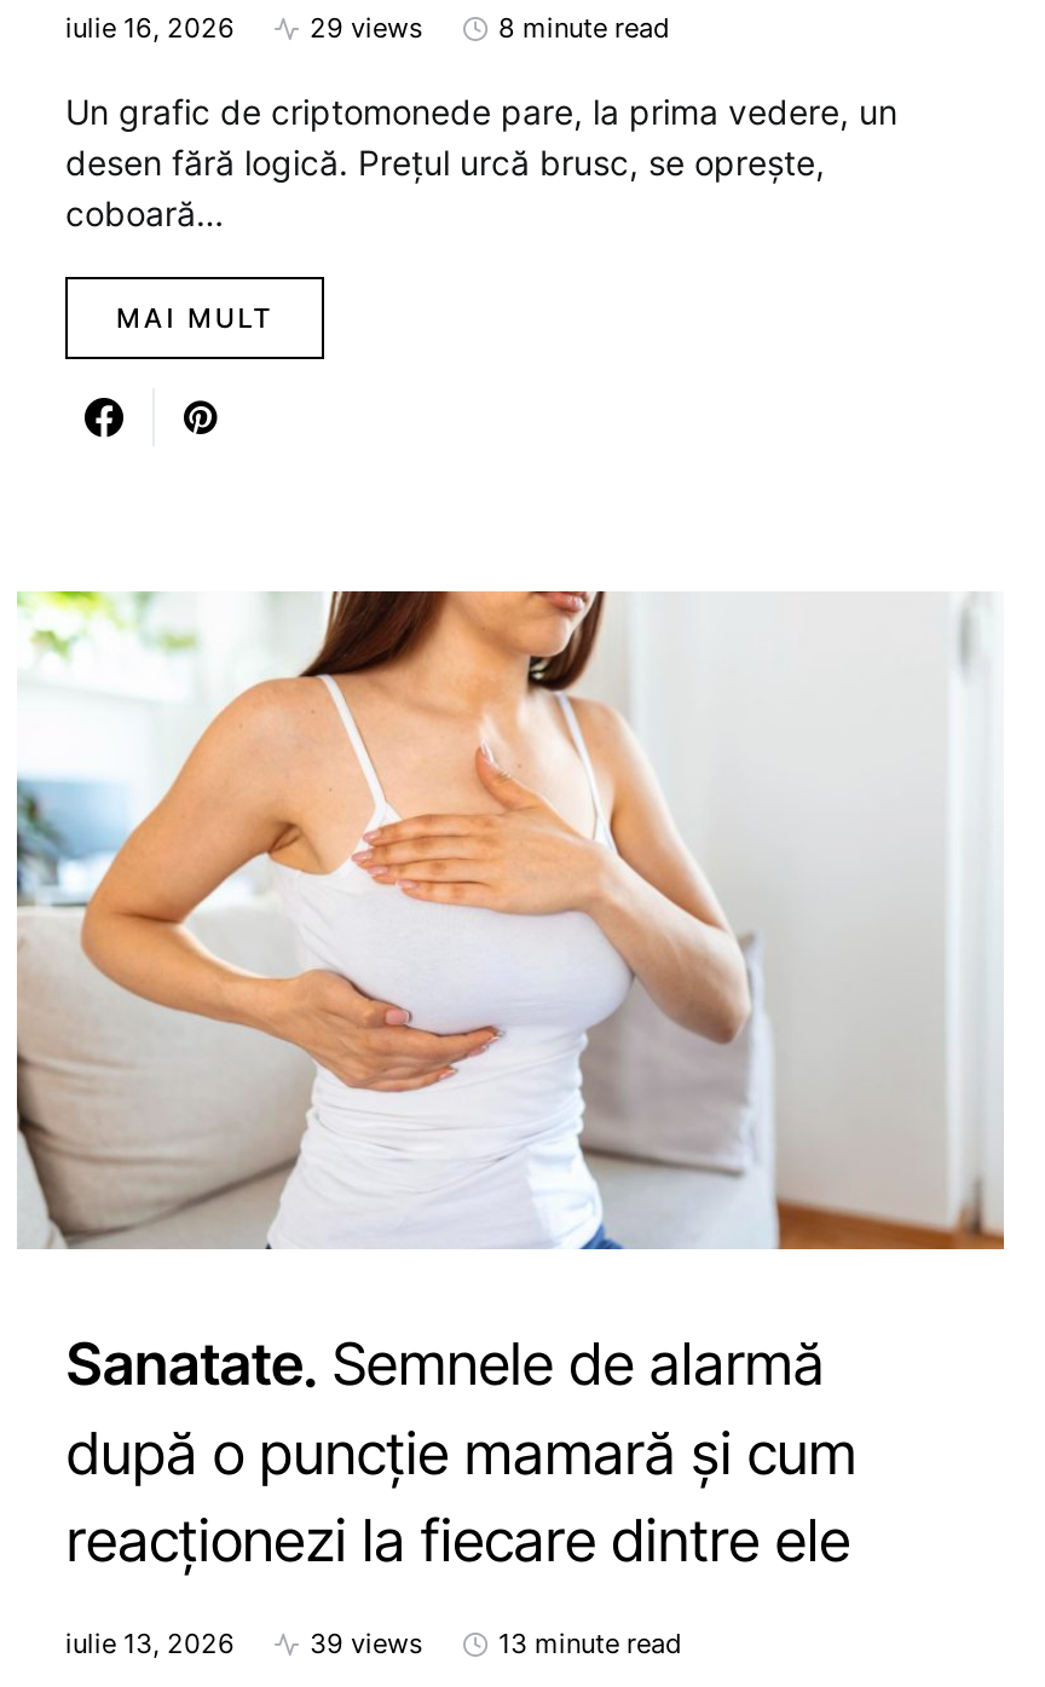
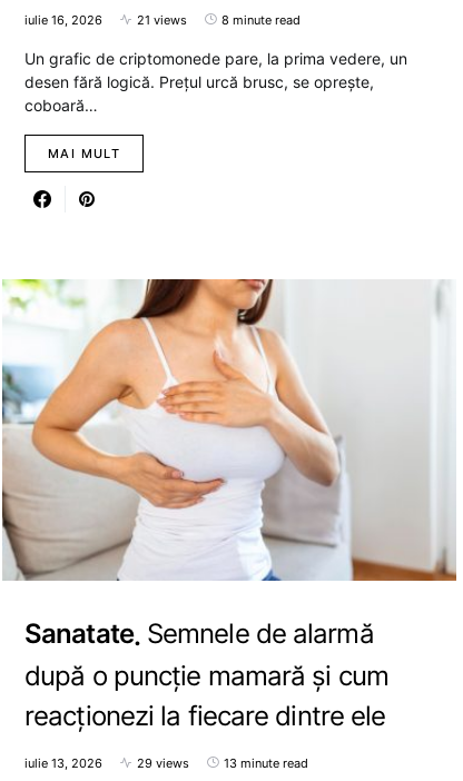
- 29 views
+ 21 views

- 39 views
+ 29 views
